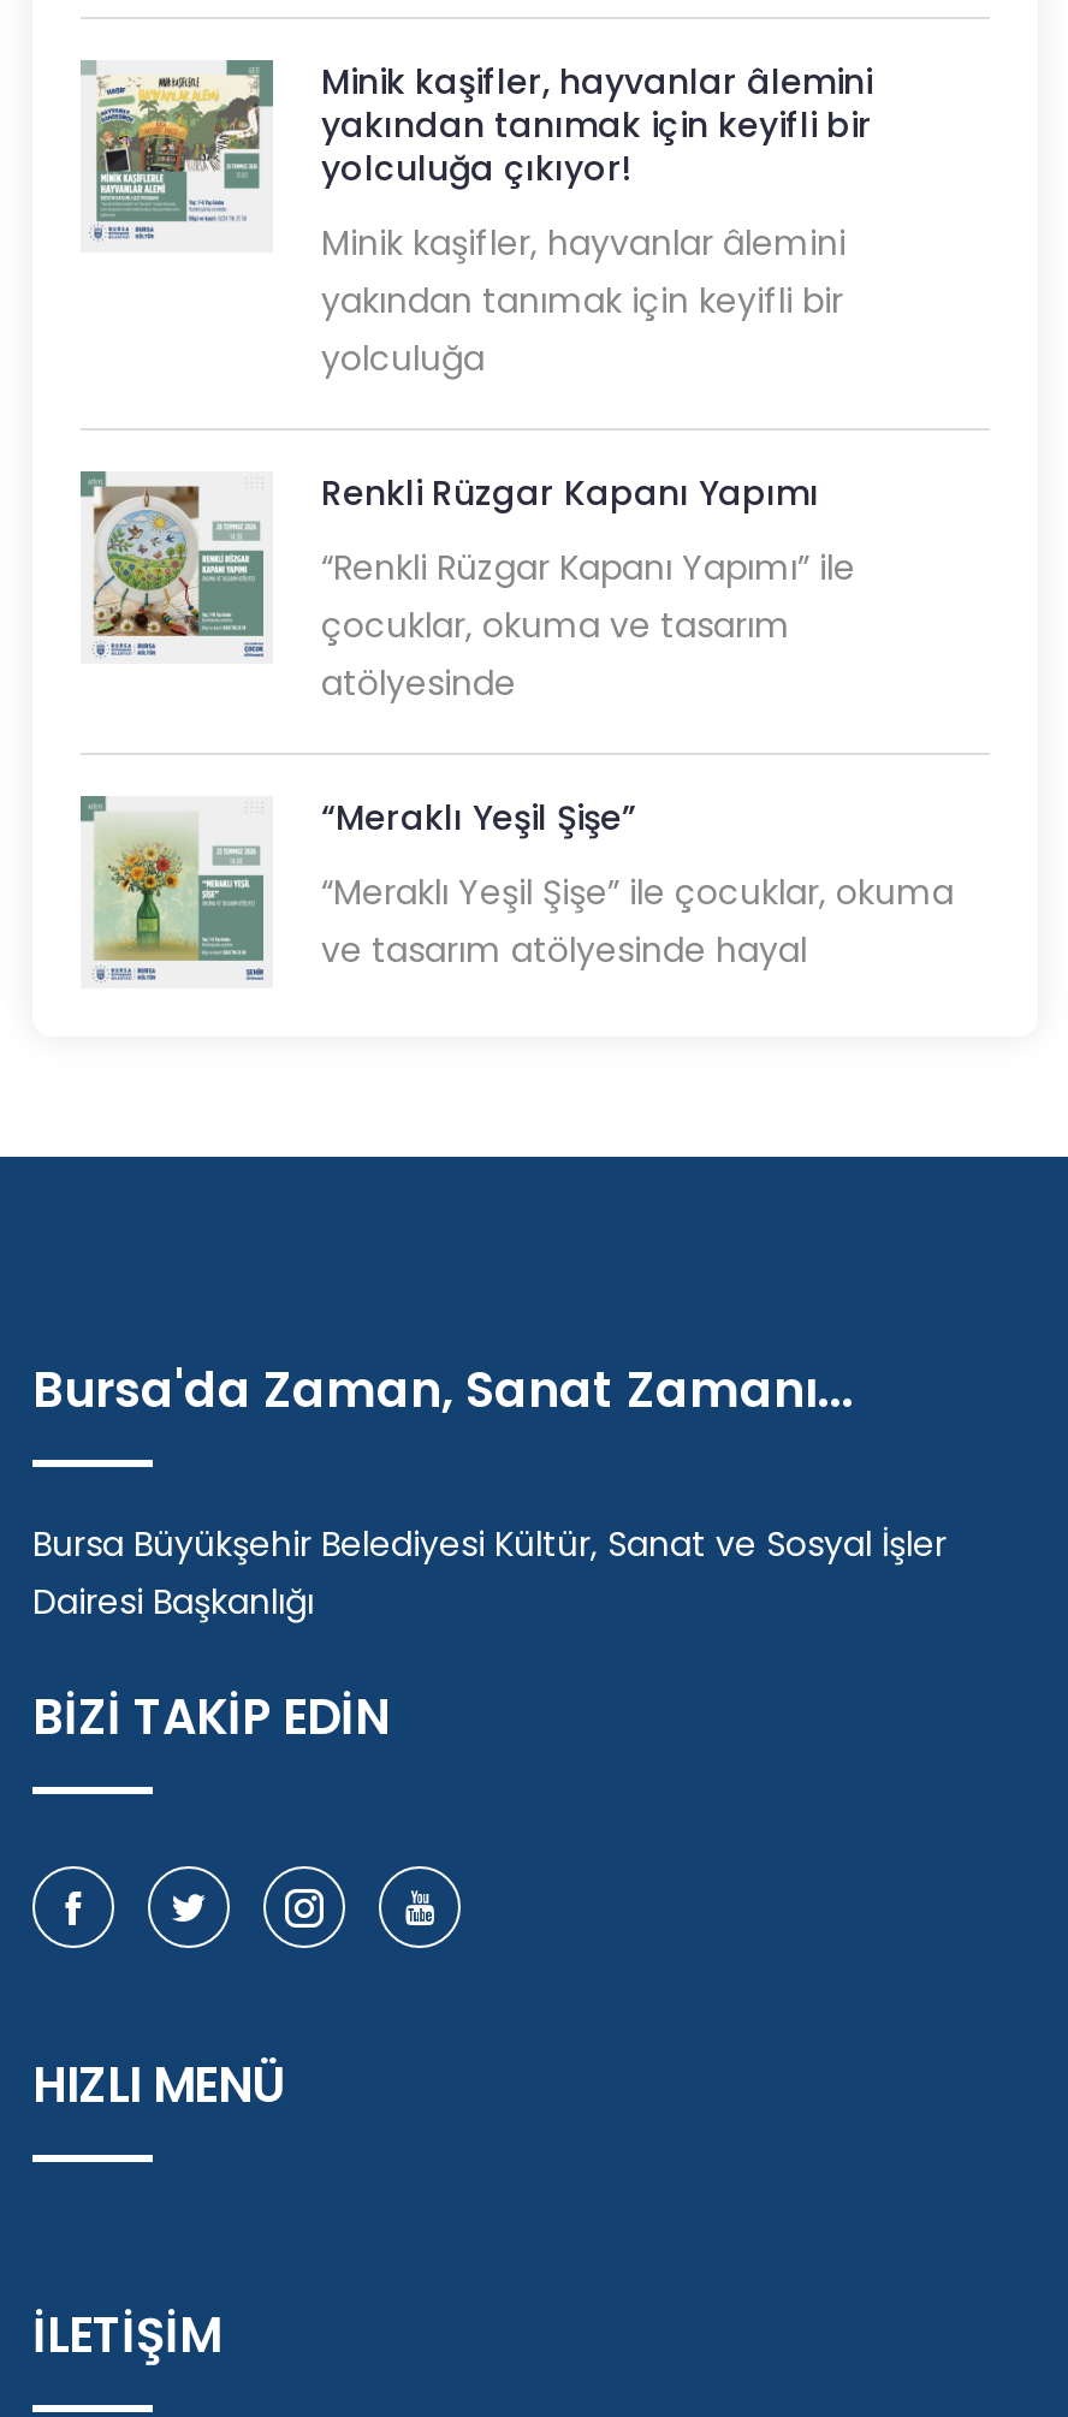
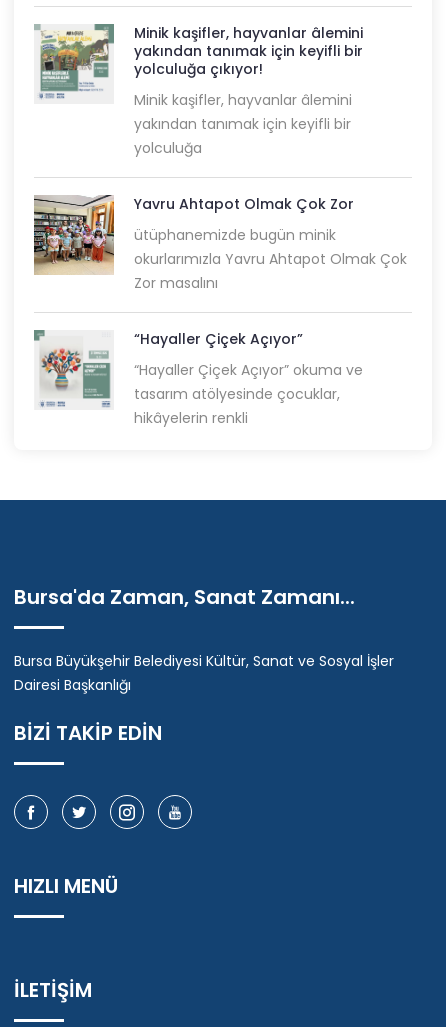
- [image]
- Renkli Rüzgar Kapanı Yapımı
+ [image]
+ Yavru Ahtapot Olmak Çok Zor

- “Renkli Rüzgar Kapanı Yapımı” ile
- çocuklar, okuma ve tasarım
- atölyesinde
+ ütüphanemizde bugün minik
+ okurlarımızla Yavru Ahtapot Olmak Çok
+ Zor masalını

- “Meraklı Yeşil Şişe”
+ “Hayaller Çiçek Açıyor”

- [image]
+ [image]

- “Meraklı Yeşil Şişe” ile çocuklar, okuma
- ve tasarım atölyesinde hayal
+ “Hayaller Çiçek Açıyor” okuma ve
+ tasarım atölyesinde çocuklar,
+ hikâyelerin renkli
